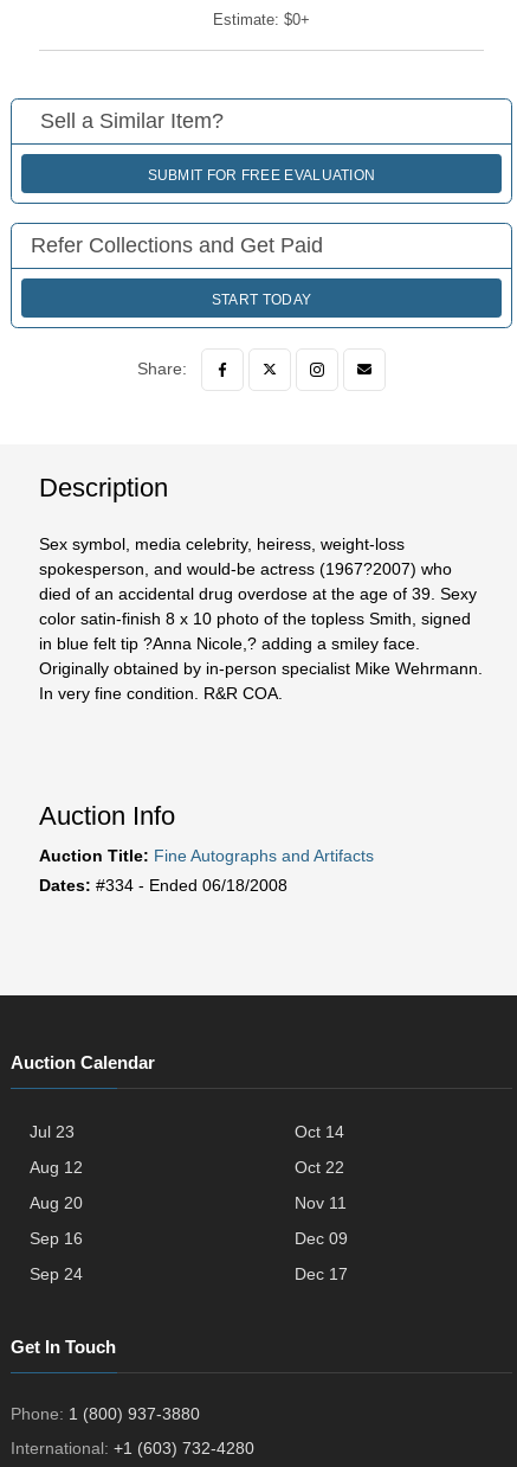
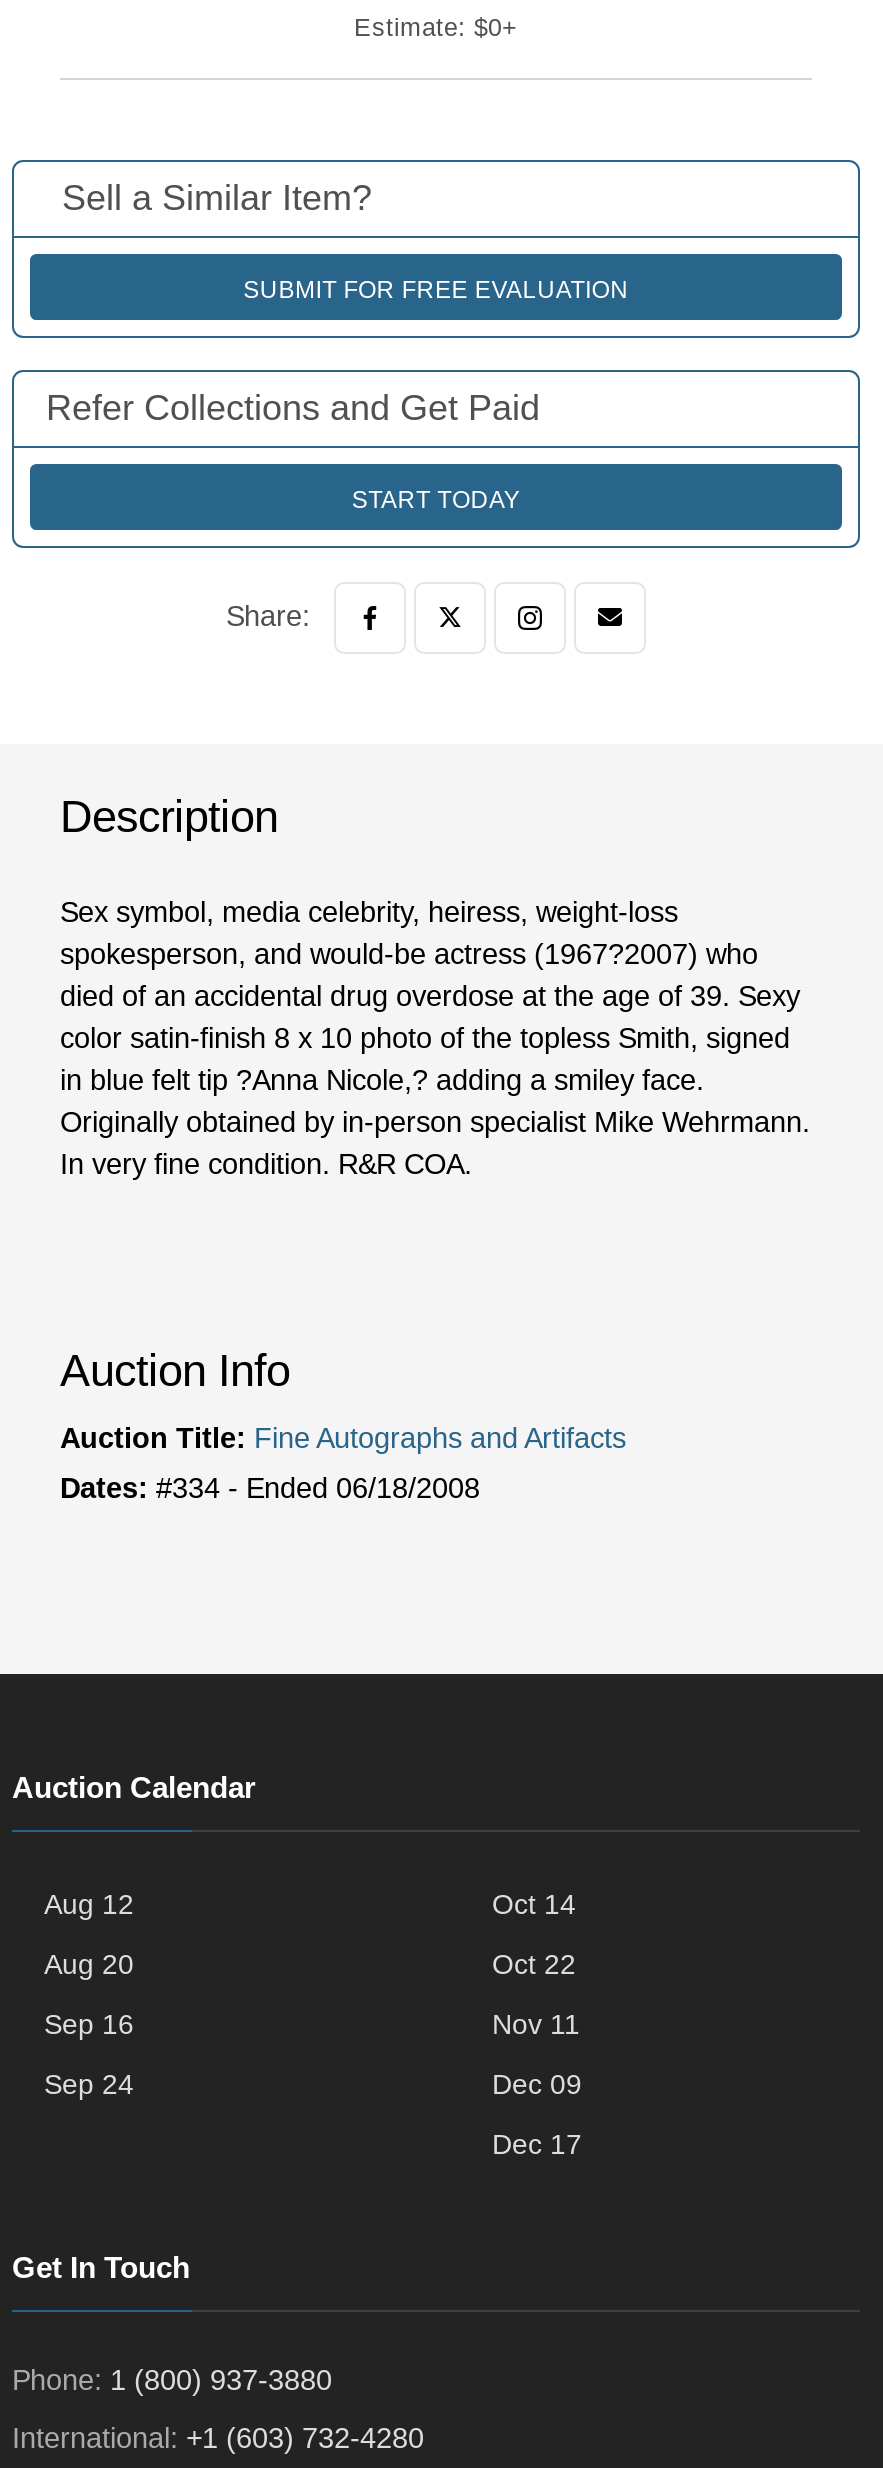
- Jul 23

moved up: Aug 12 | Aug 20 | Sep 16 | Sep 24
